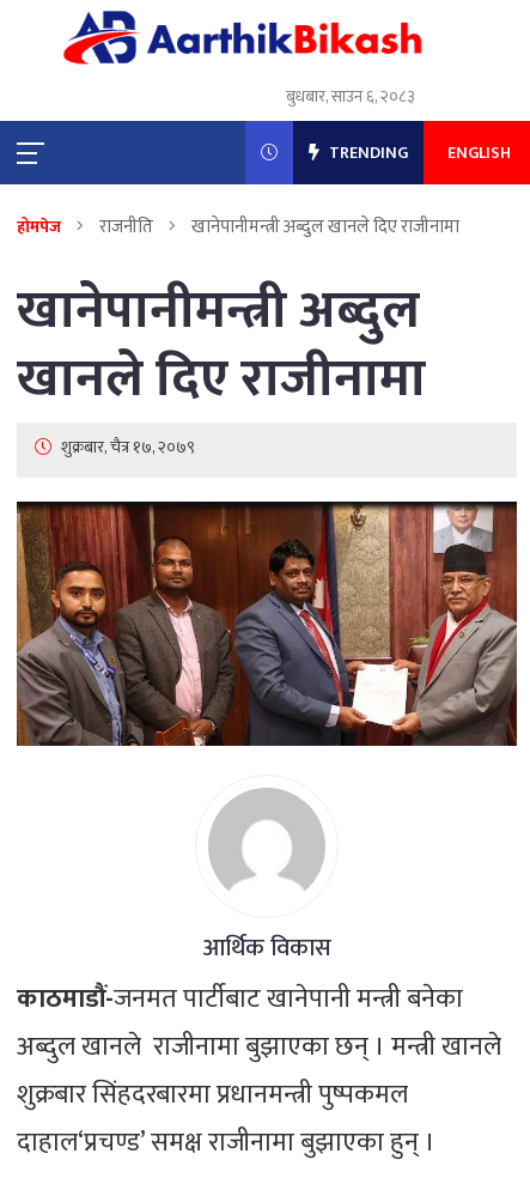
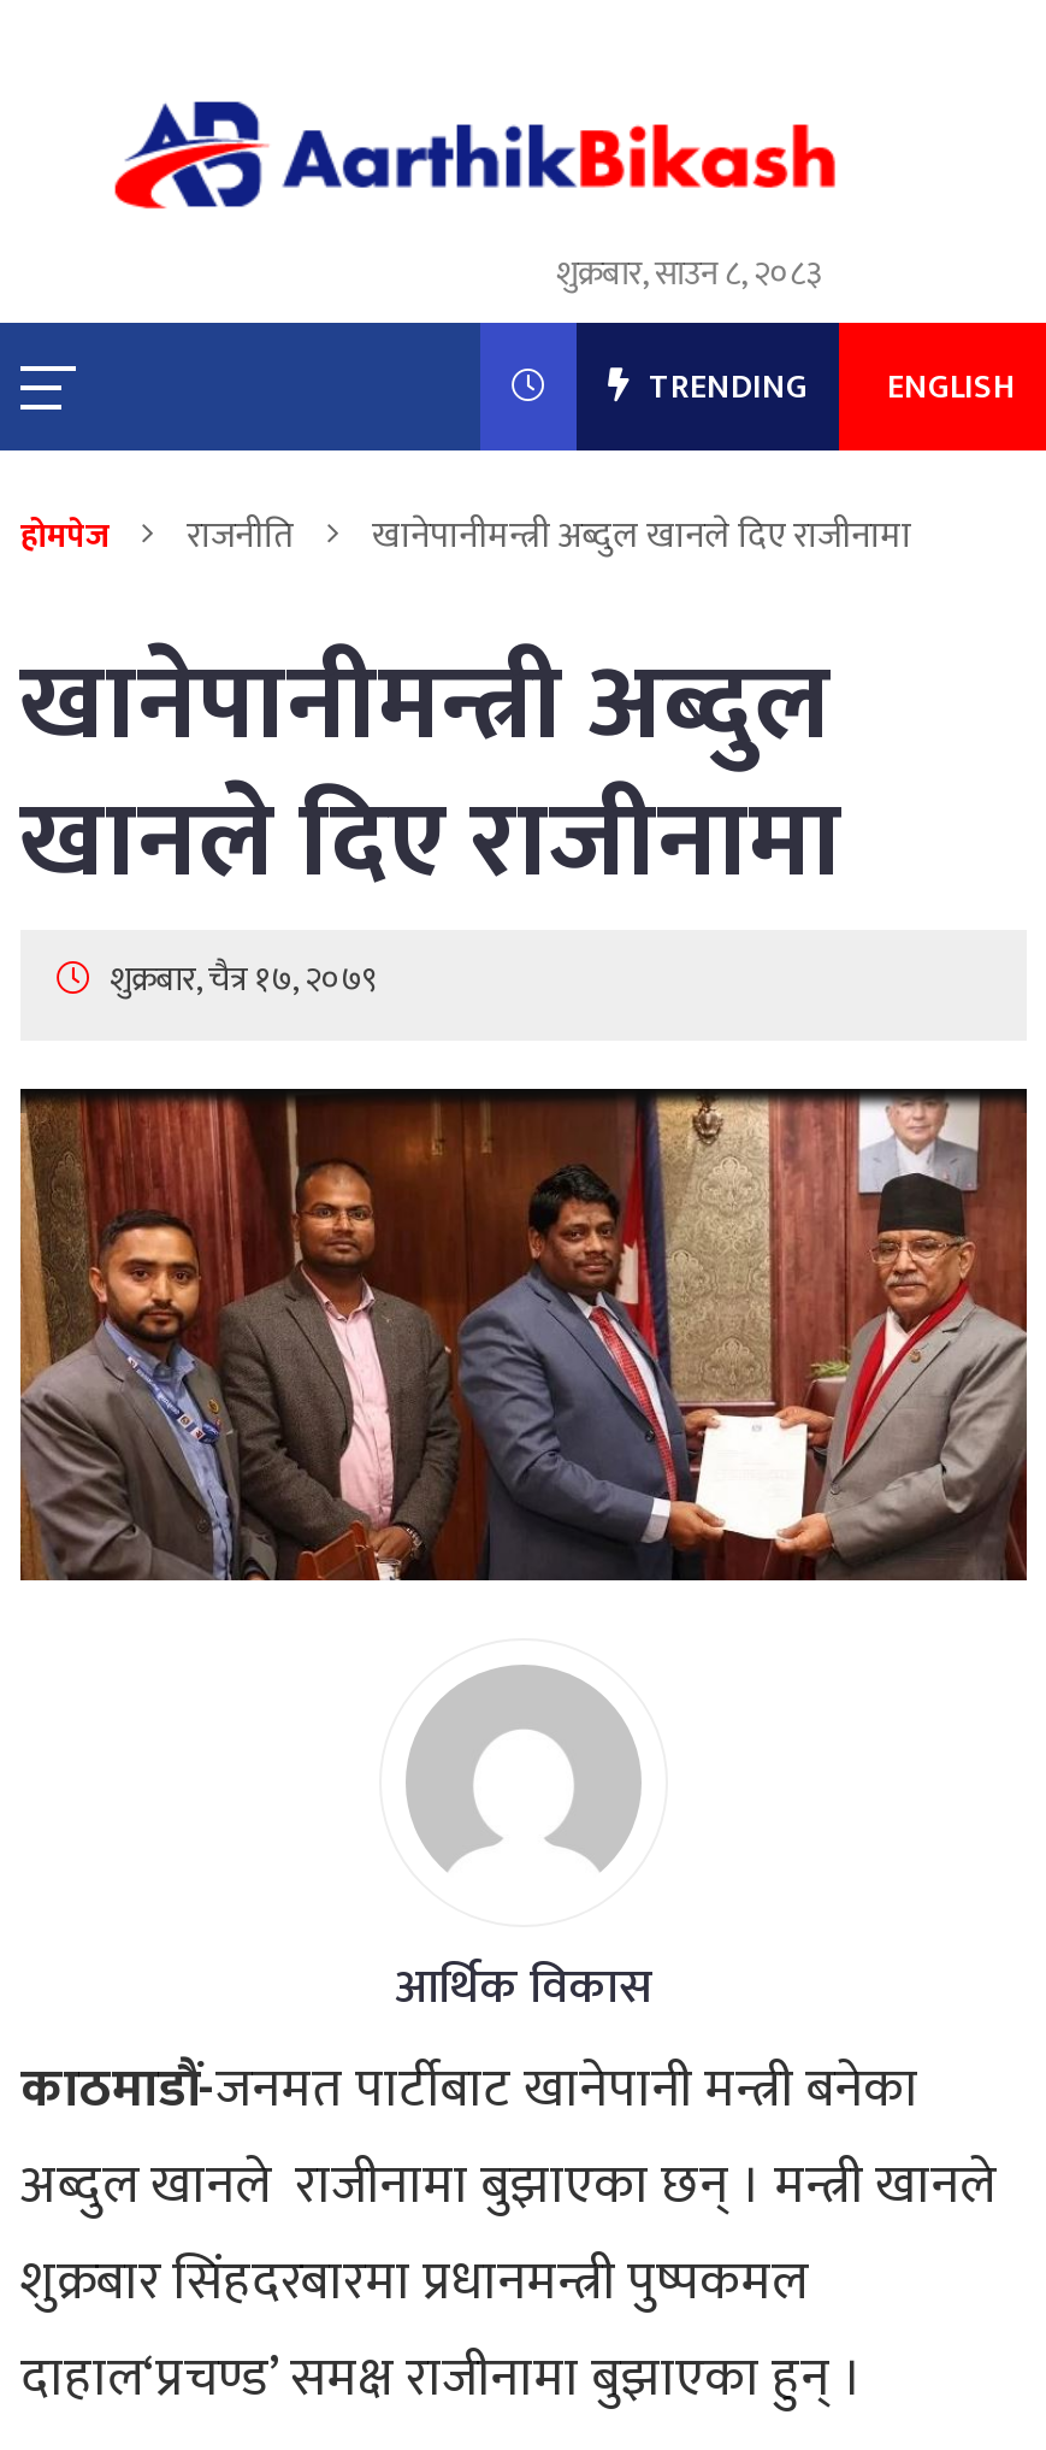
- बुधबार, साउन ६, २०८३
+ शुक्रबार, साउन ८, २०८३
